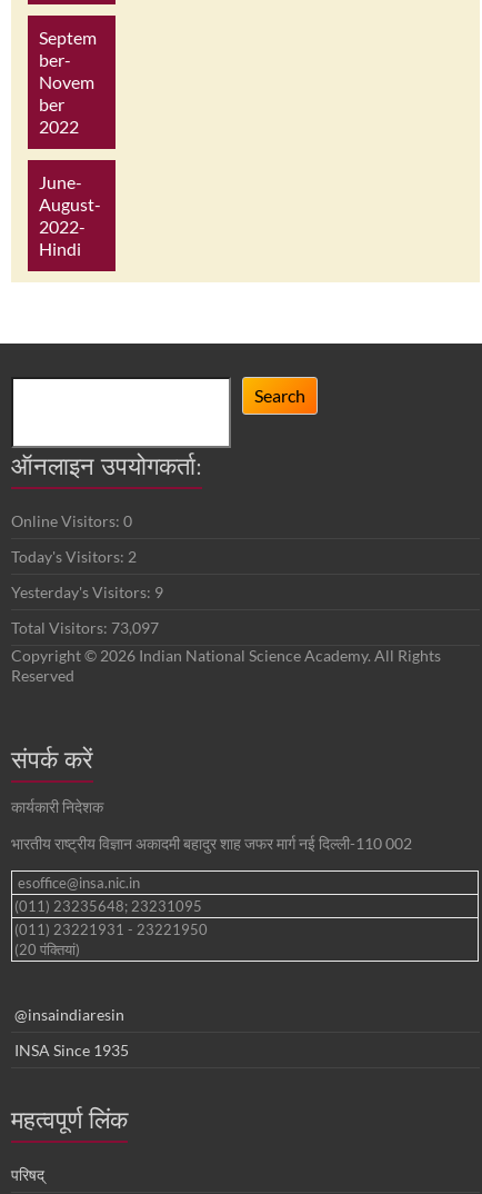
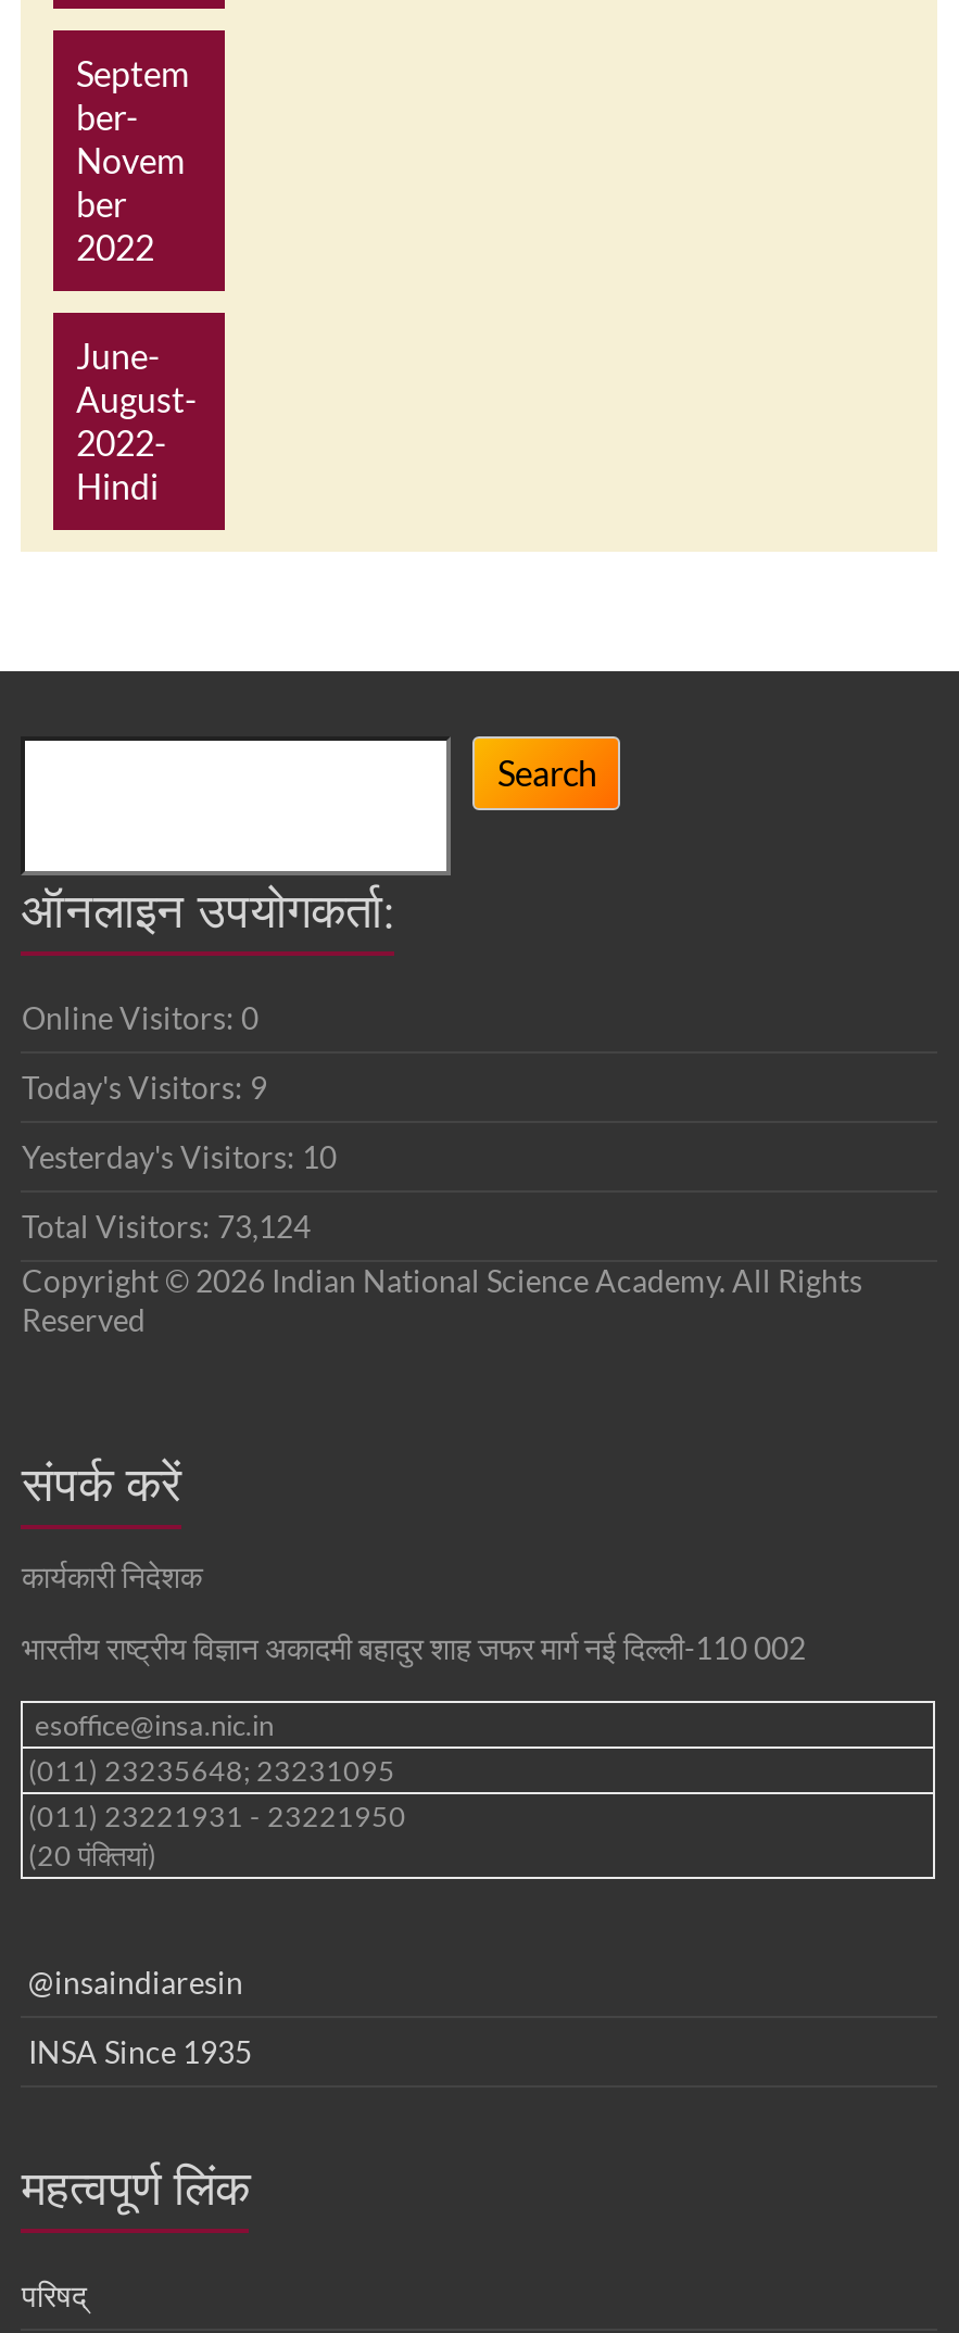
- Today's Visitors: 2
+ Today's Visitors: 9

- Yesterday's Visitors: 9
+ Yesterday's Visitors: 10

- Total Visitors: 73,097
+ Total Visitors: 73,124
